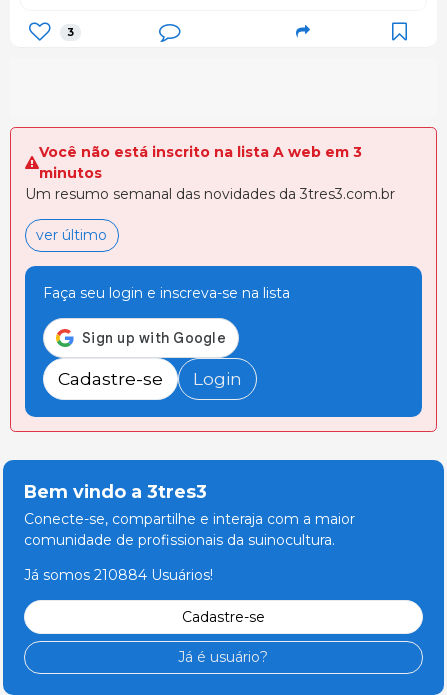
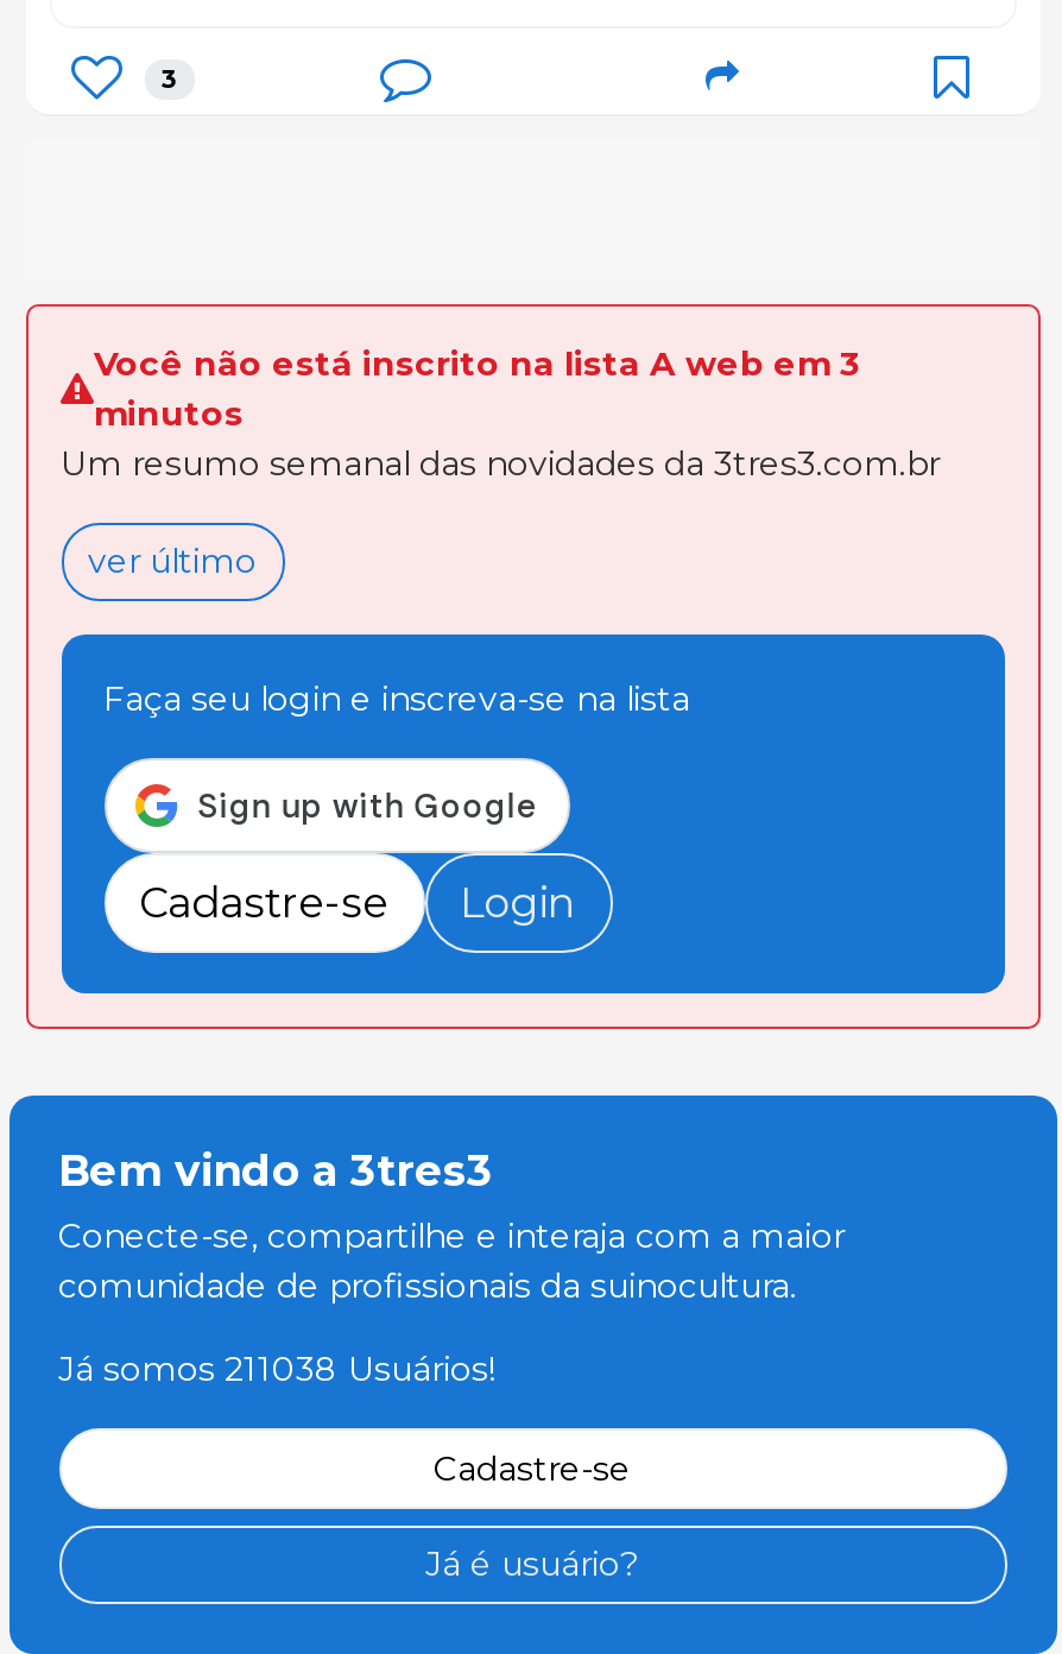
- Já somos 210884 Usuários!
+ Já somos 211038 Usuários!
